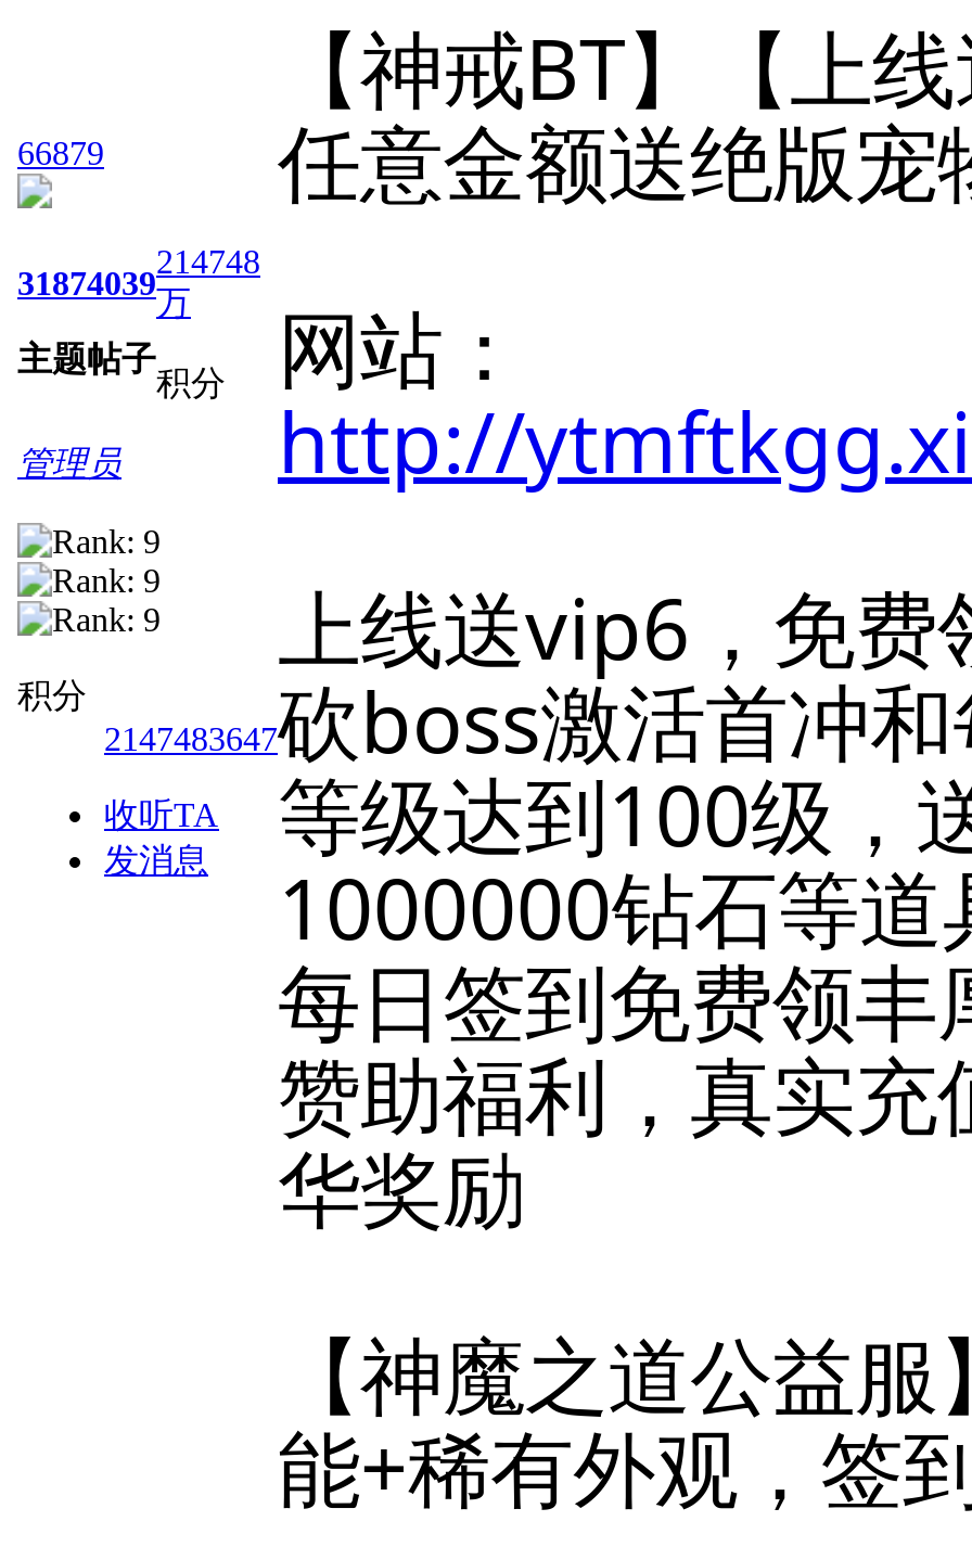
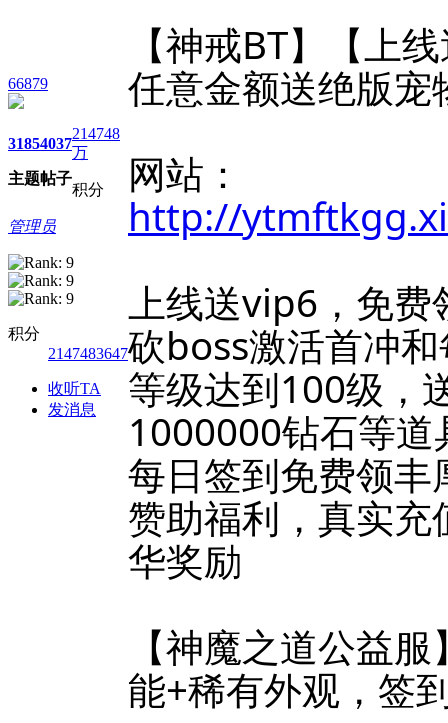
- 3187
+ 3185

- 4039
+ 4037
